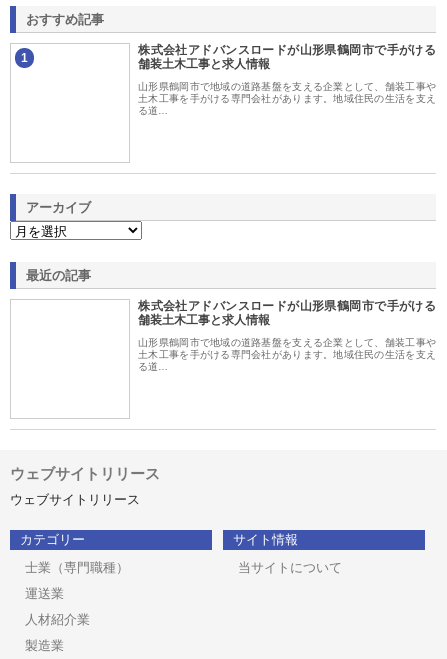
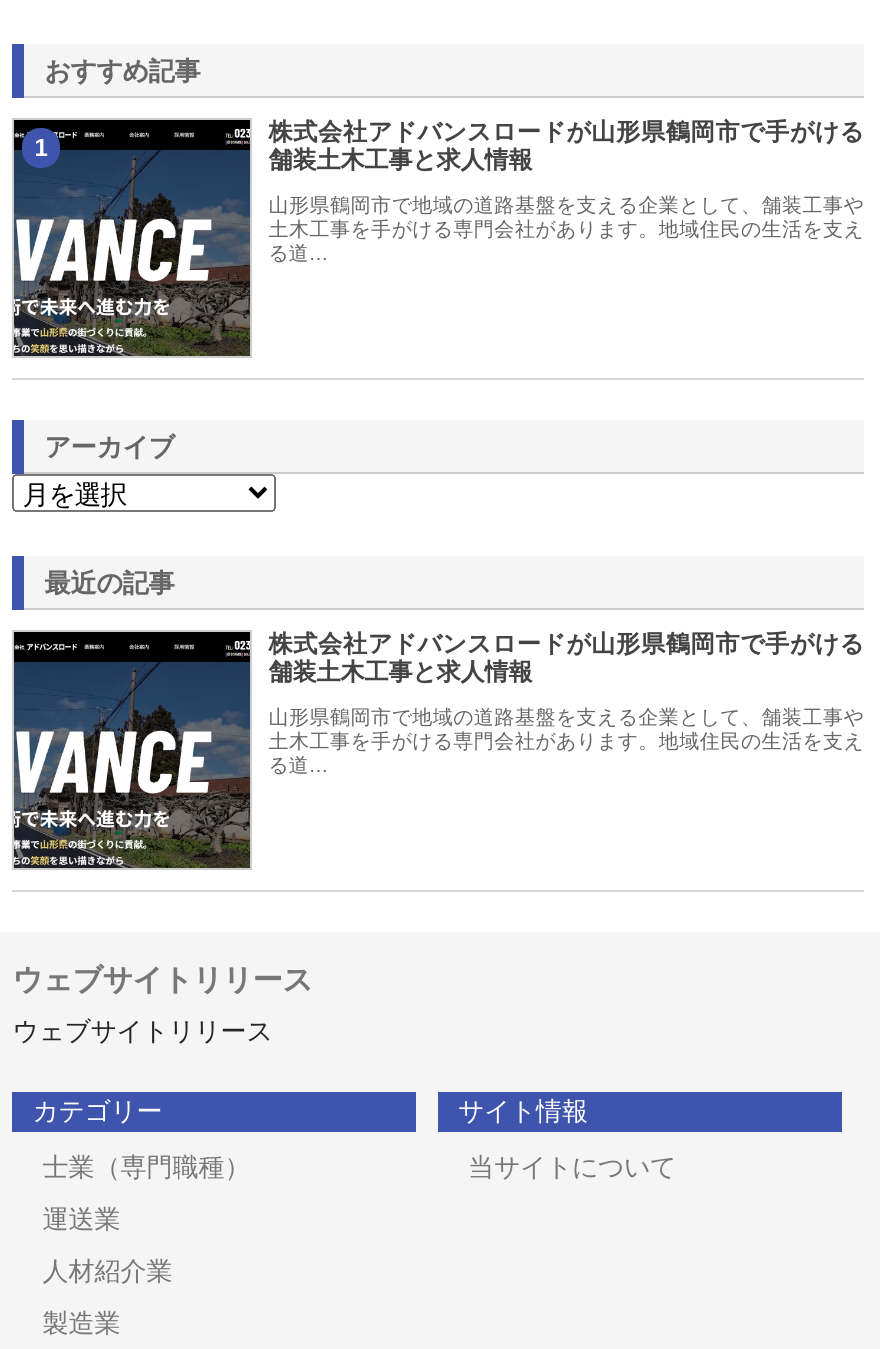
+ [image]

+ [image]
